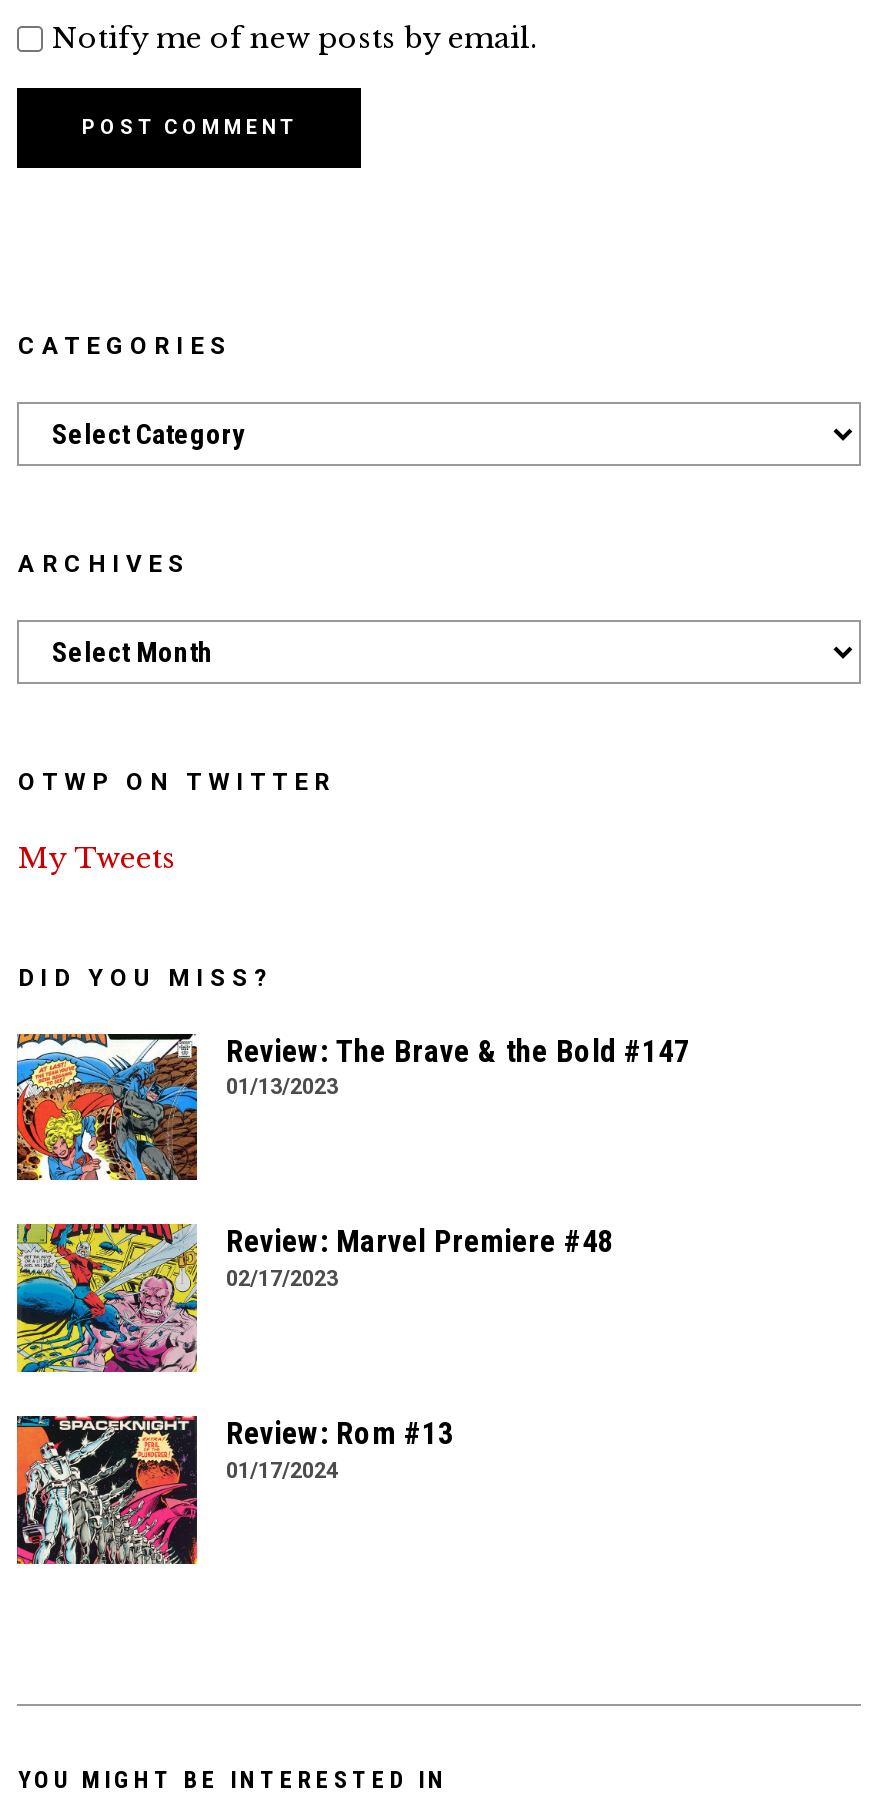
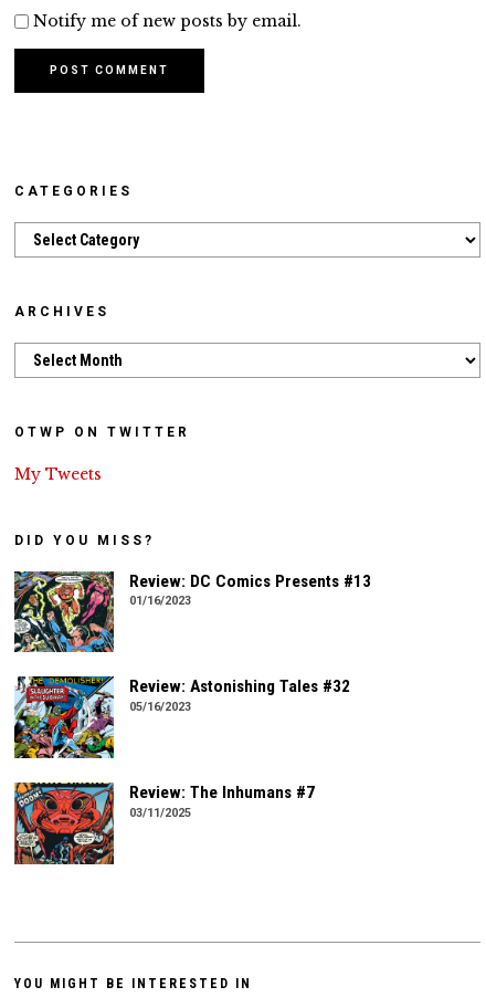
- [image]
- Review: The Brave & the Bold #147
- 01/13/2023
+ [image]
+ Review: DC Comics Presents #13
+ 01/16/2023

- [image]
- Review: Marvel Premiere #48
- 02/17/2023
+ [image]
+ Review: Astonishing Tales #32
+ 05/16/2023

- [image]
- Review: Rom #13
- 01/17/2024
+ [image]
+ Review: The Inhumans #7
+ 03/11/2025
